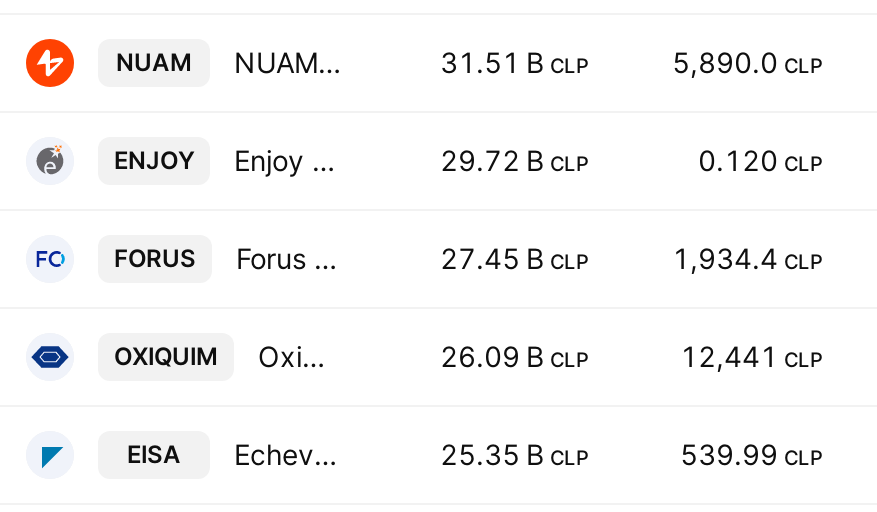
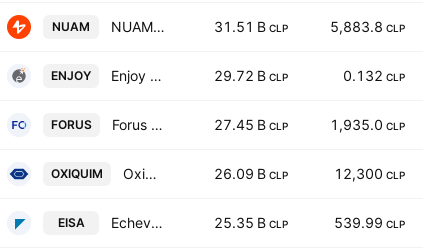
- 5,890.0 CLP
+ 5,883.8 CLP

- 0.120 CLP
+ 0.132 CLP

- 1,934.4 CLP
+ 1,935.0 CLP

- 12,441 CLP
+ 12,300 CLP
